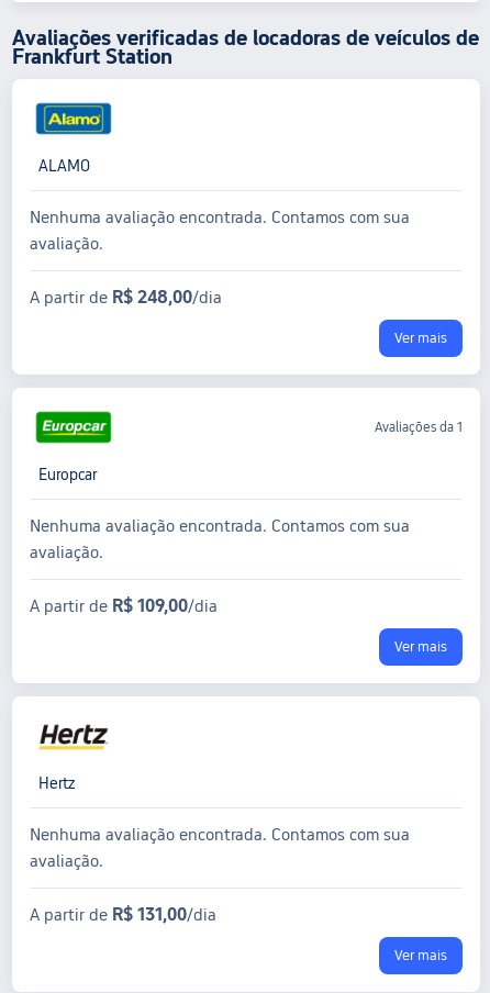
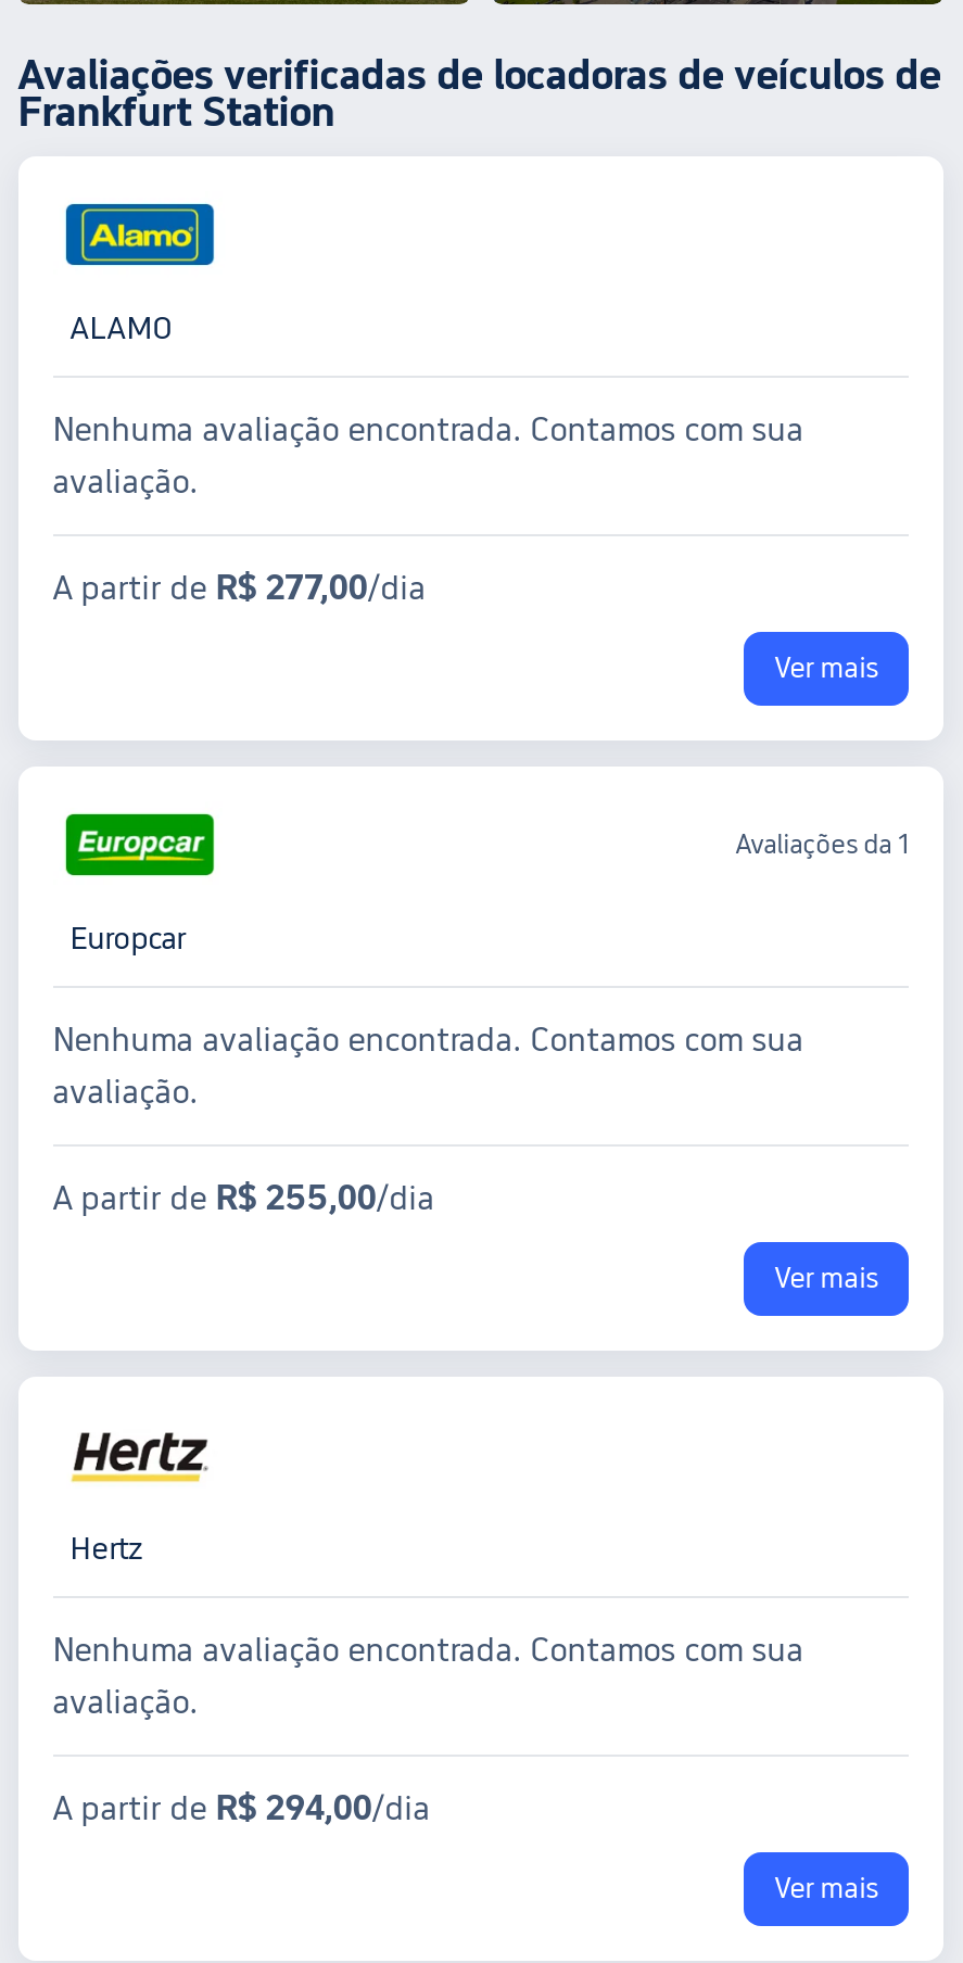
- A partir de R$ 248,00/dia
+ A partir de R$ 277,00/dia

- A partir de R$ 109,00/dia
+ A partir de R$ 255,00/dia

- A partir de R$ 131,00/dia
+ A partir de R$ 294,00/dia
